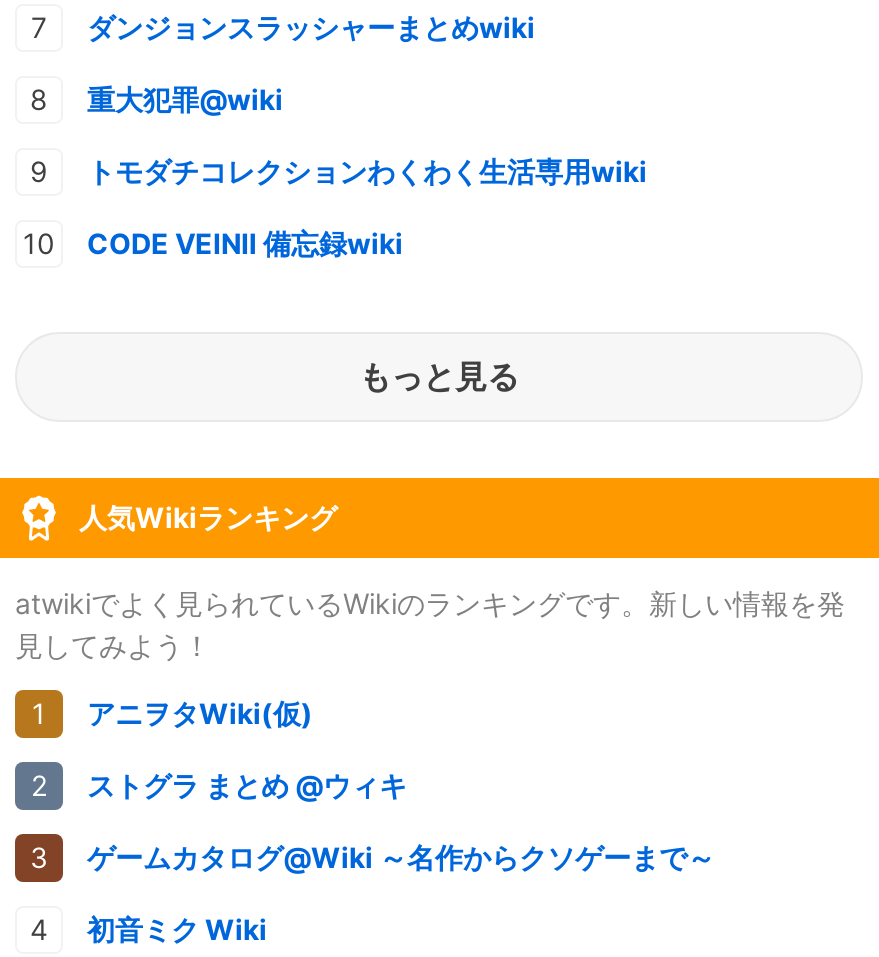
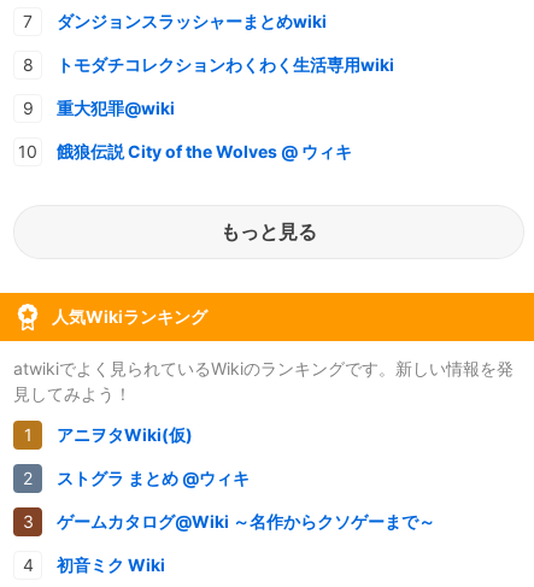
moved down: 重大犯罪@wiki

moved up: トモダチコレクションわくわく生活専用wiki

- CODE VEINⅡ 備忘録wiki
+ 餓狼伝説 City of the Wolves @ ウィキ
